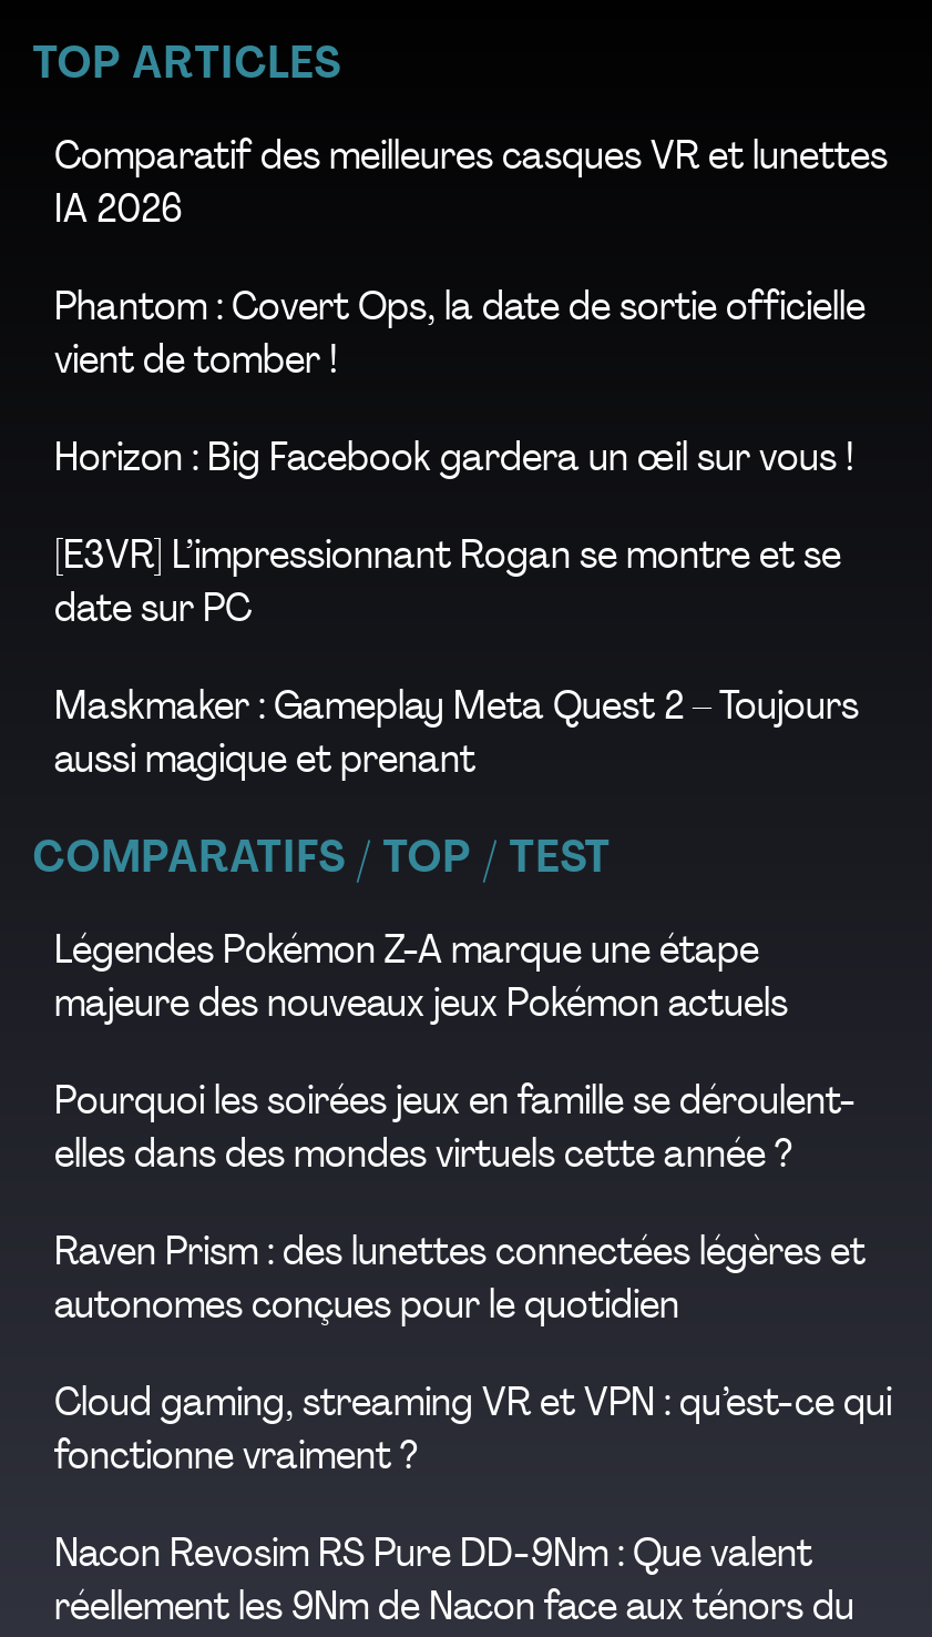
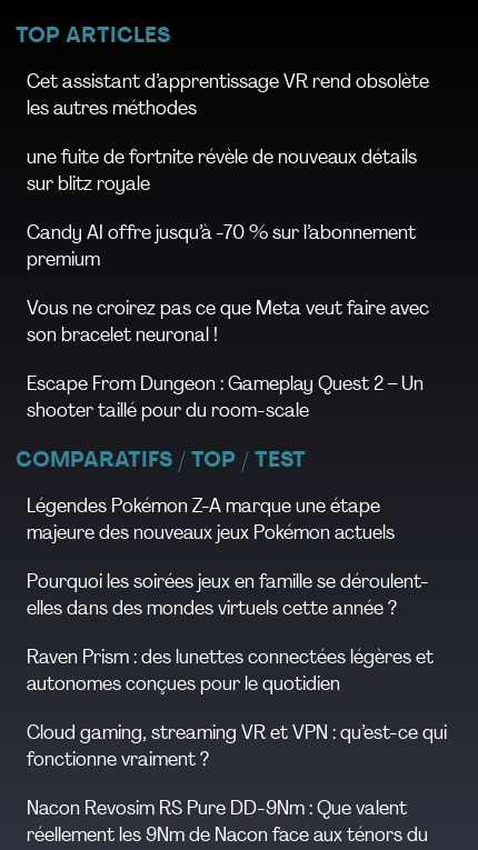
- Comparatif des meilleures casques VR et lunettes
- IA 2026
+ Cet assistant d’apprentissage VR rend obsolète
+ les autres méthodes

- Phantom : Covert Ops, la date de sortie officielle
- vient de tomber !
+ une fuite de fortnite révèle de nouveaux détails
+ sur blitz royale

- Horizon : Big Facebook gardera un œil sur vous !
+ Candy AI offre jusqu’à -70 % sur l’abonnement
+ premium

- [E3VR] L’impressionnant Rogan se montre et se
- date sur PC
+ Vous ne croirez pas ce que Meta veut faire avec
+ son bracelet neuronal !

- Maskmaker : Gameplay Meta Quest 2 – Toujours
- aussi magique et prenant
+ Escape From Dungeon : Gameplay Quest 2 – Un
+ shooter taillé pour du room-scale
